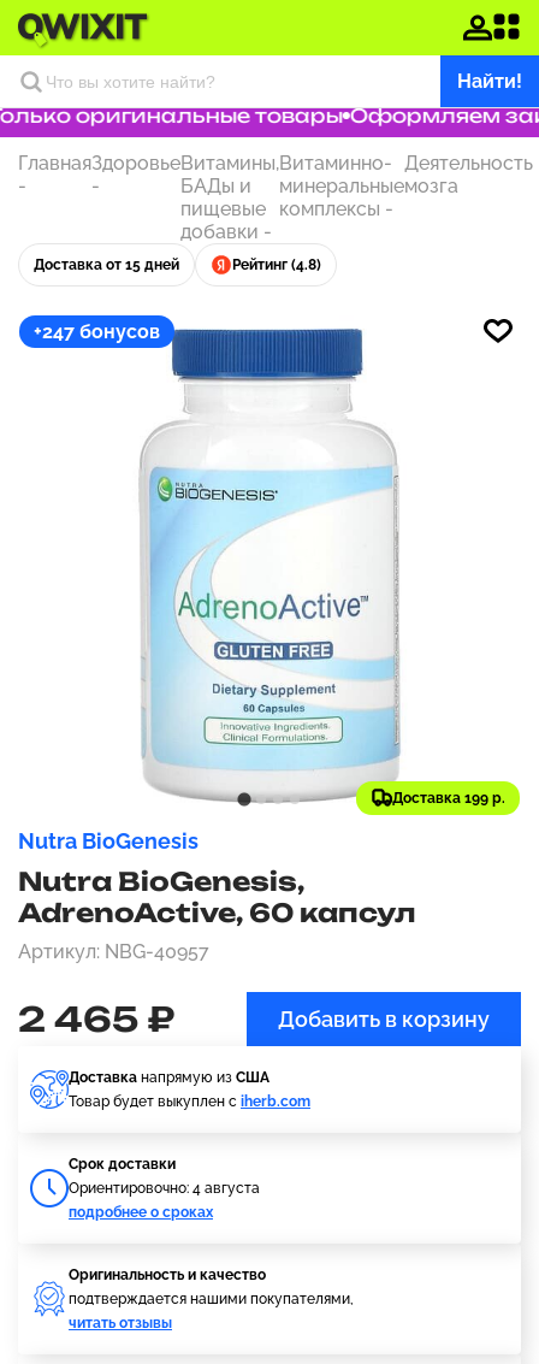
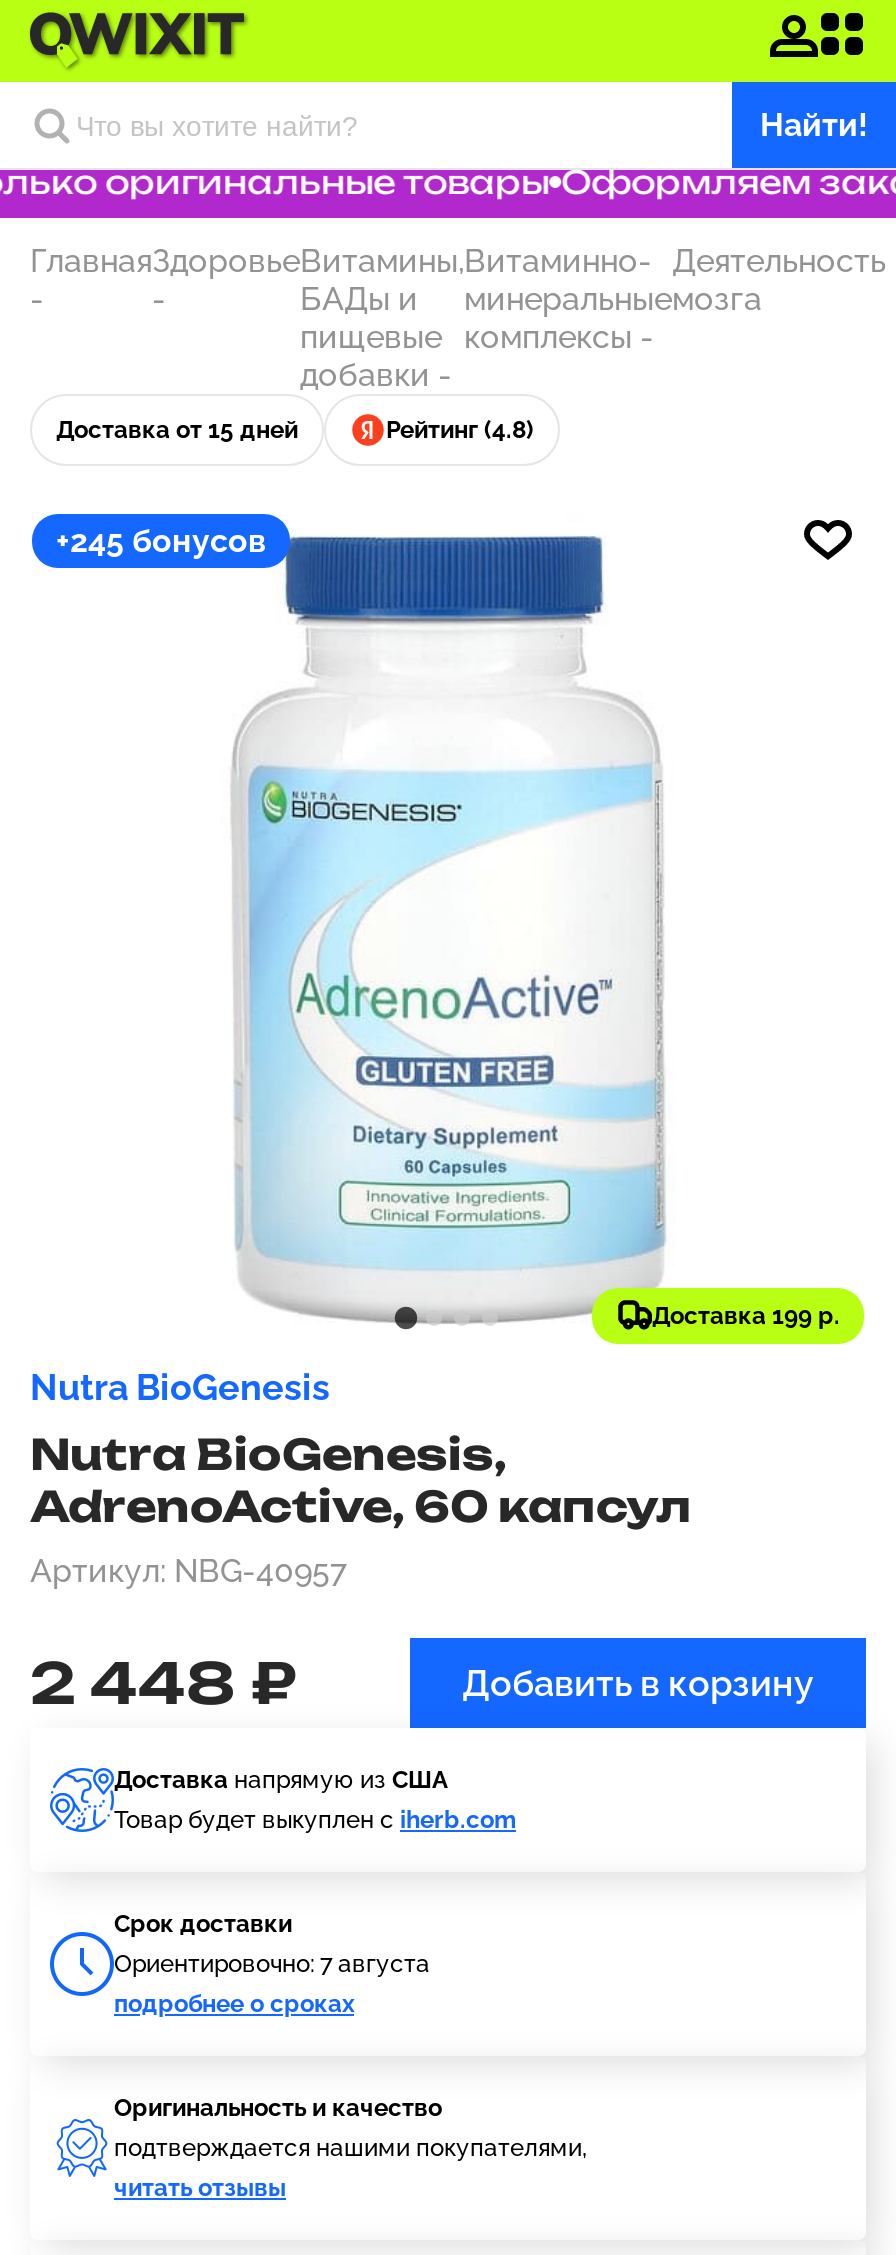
- +247 бонусов
+ +245 бонусов

- 2 465 ₽
+ 2 448 ₽

- Ориентировочно: 4 августа
+ Ориентировочно: 7 августа
